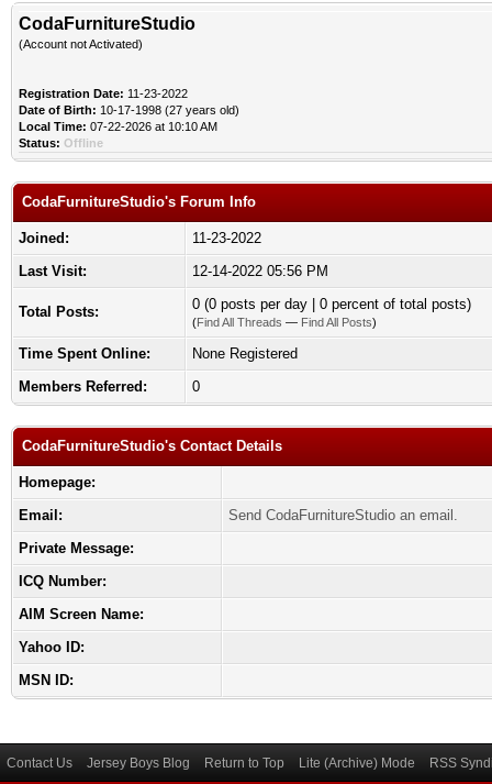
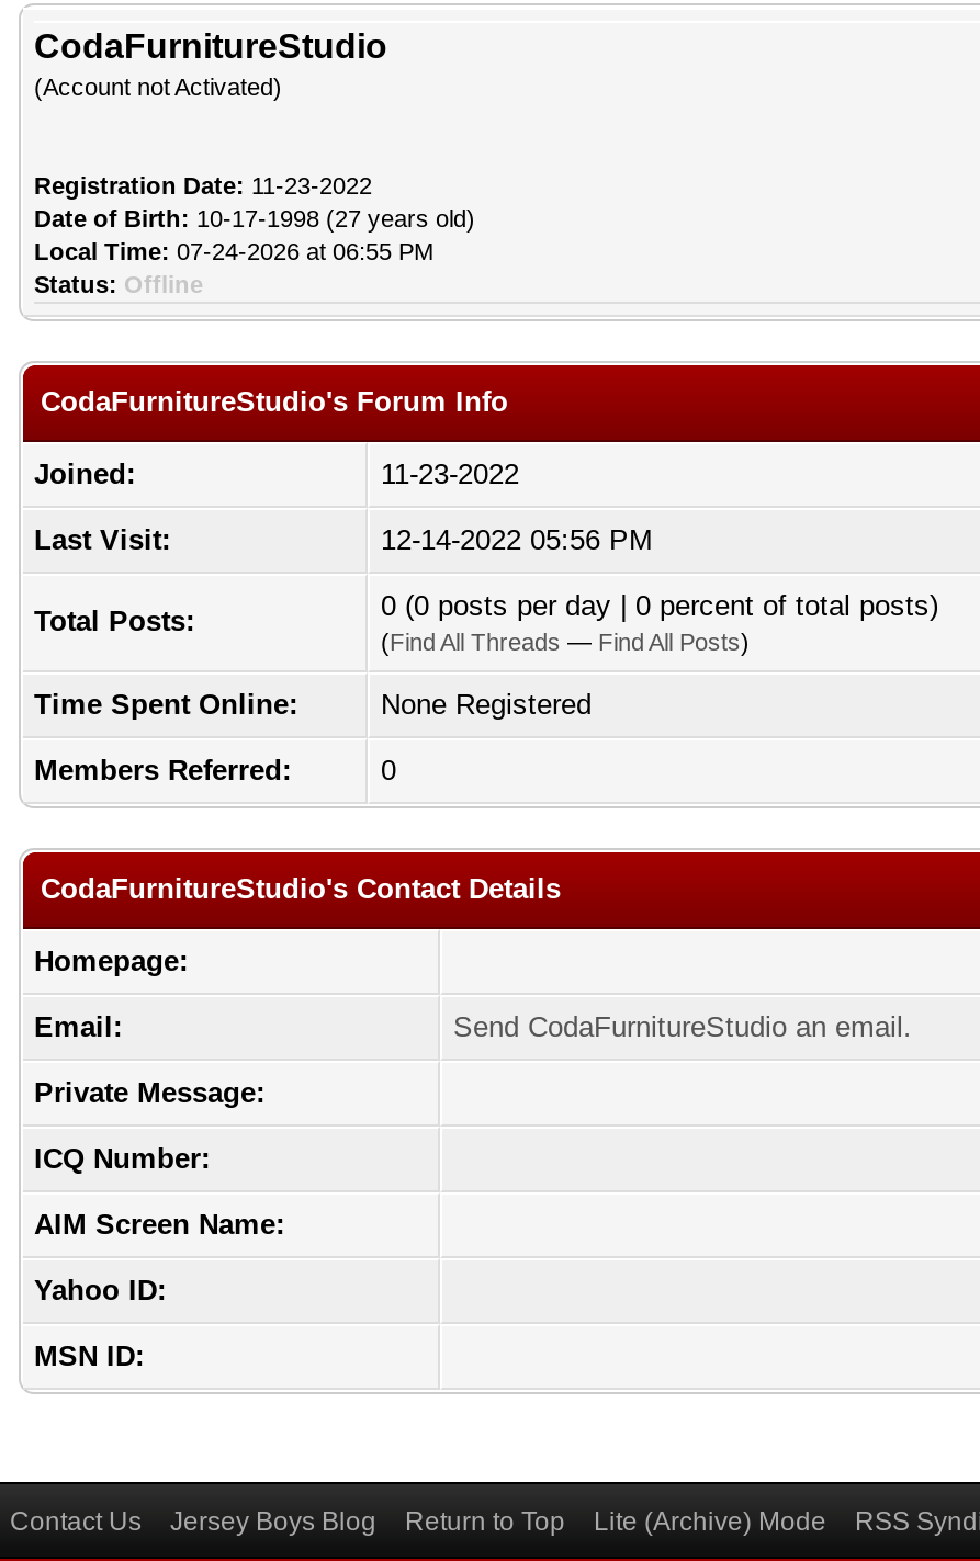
- Local Time: 07-22-2026 at 10:10 AM
+ Local Time: 07-24-2026 at 06:55 PM
